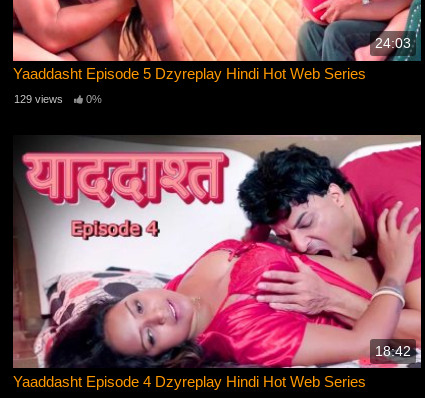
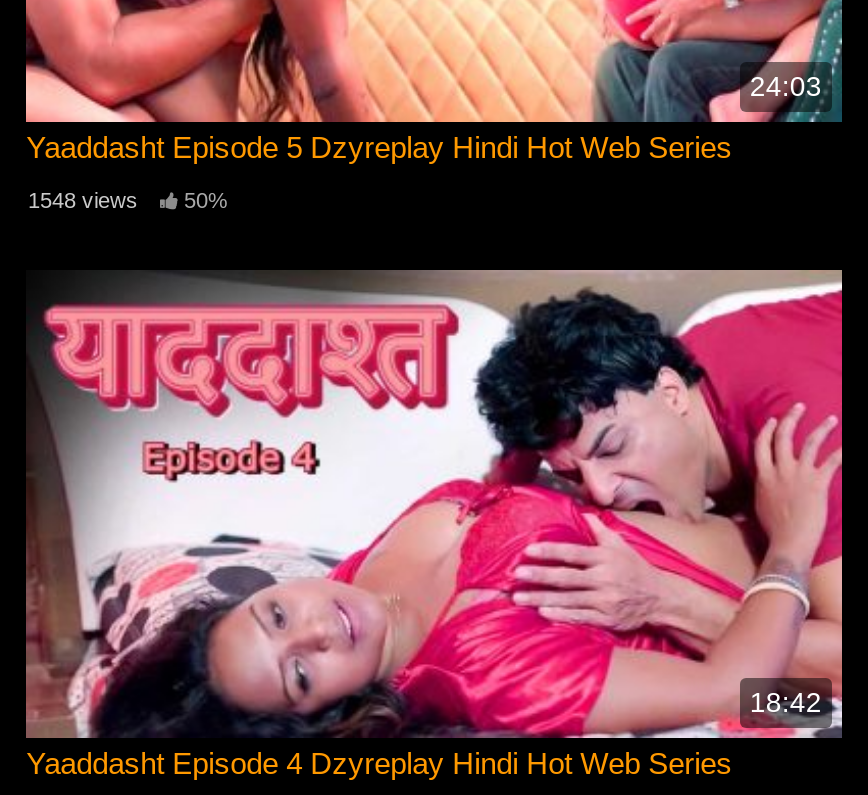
- 129 views
+ 1548 views

- 0%
+ 50%
